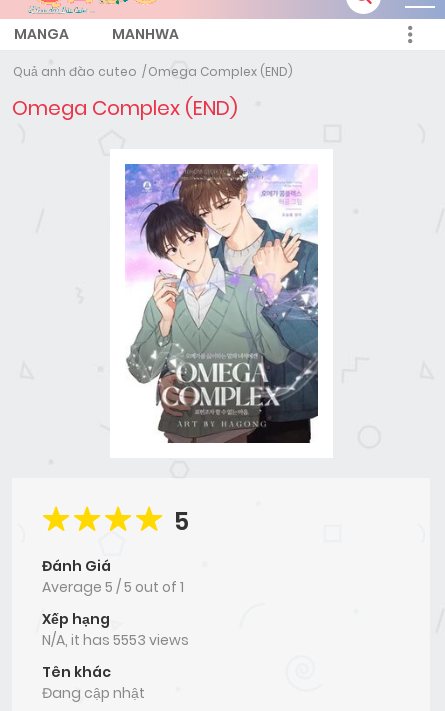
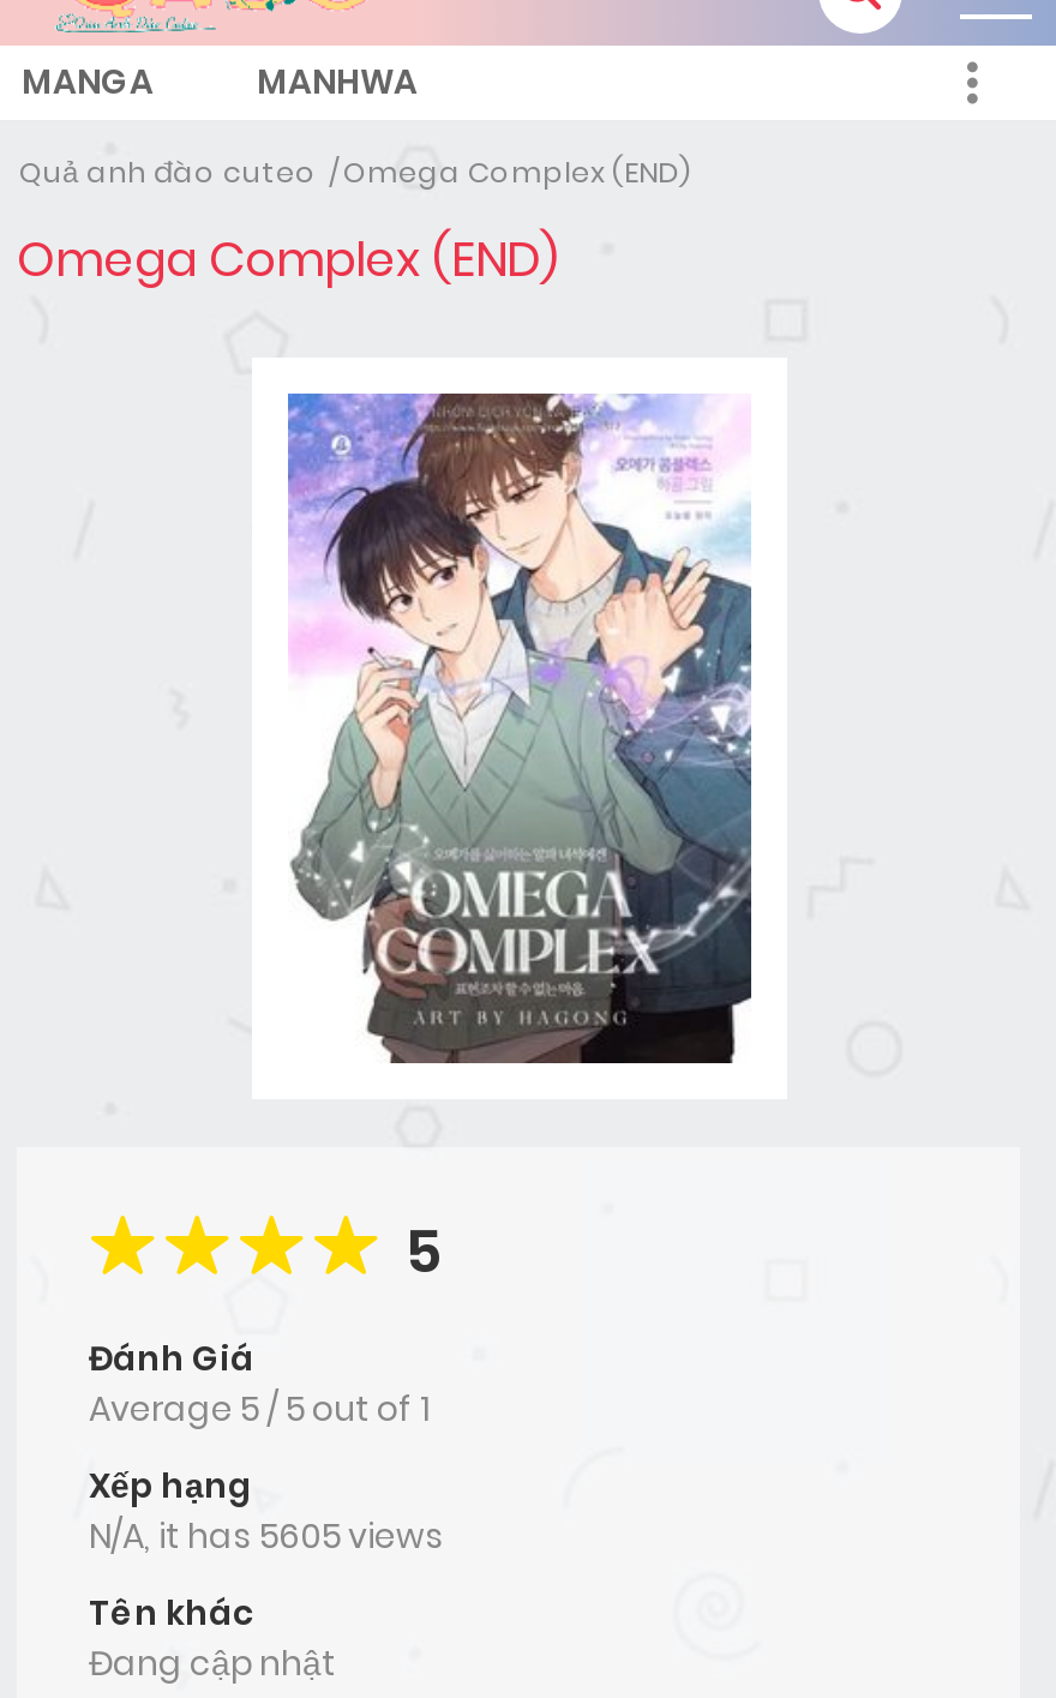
- N/A, it has 5553 views
+ N/A, it has 5605 views
